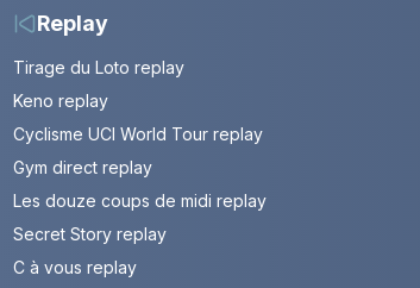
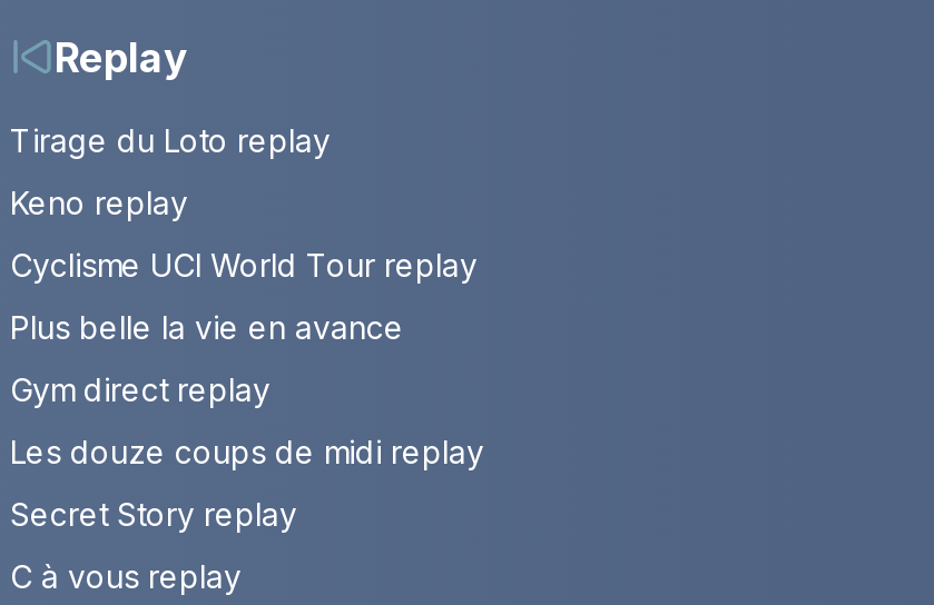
+ Plus belle la vie en avance
